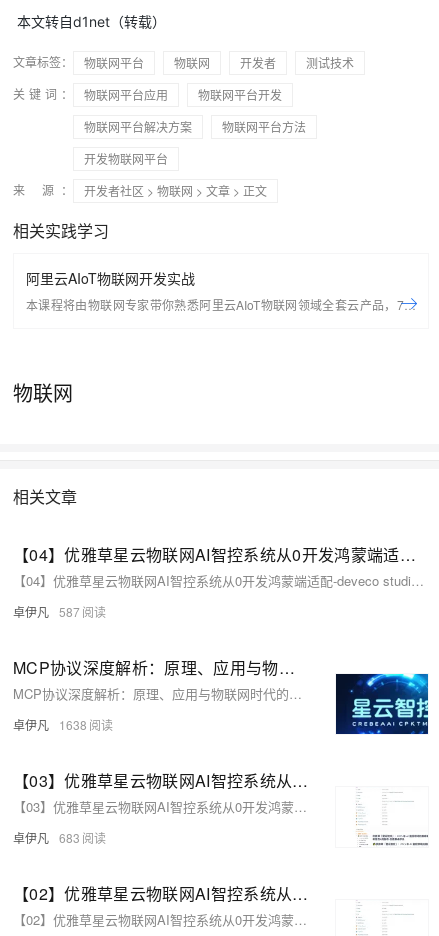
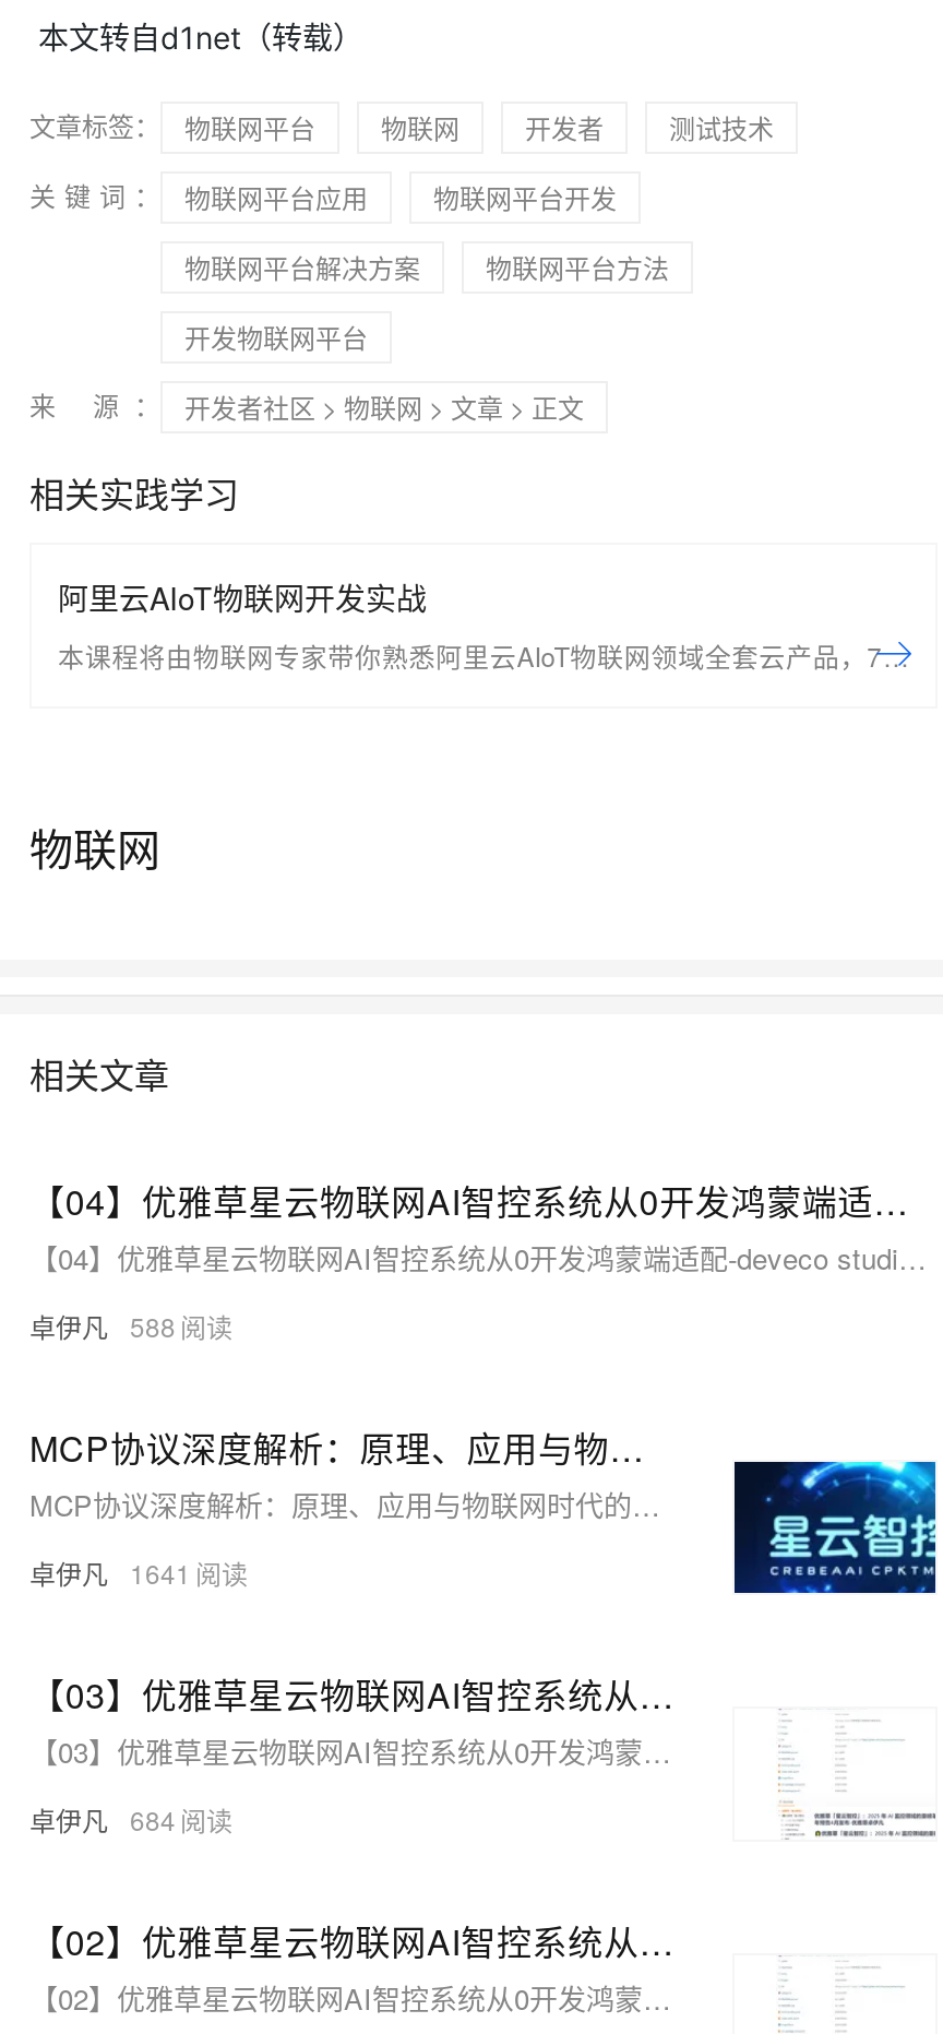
- 卓伊凡 587
+ 卓伊凡 588

- 卓伊凡 1638
+ 卓伊凡 1641

- 卓伊凡 683
+ 卓伊凡 684
